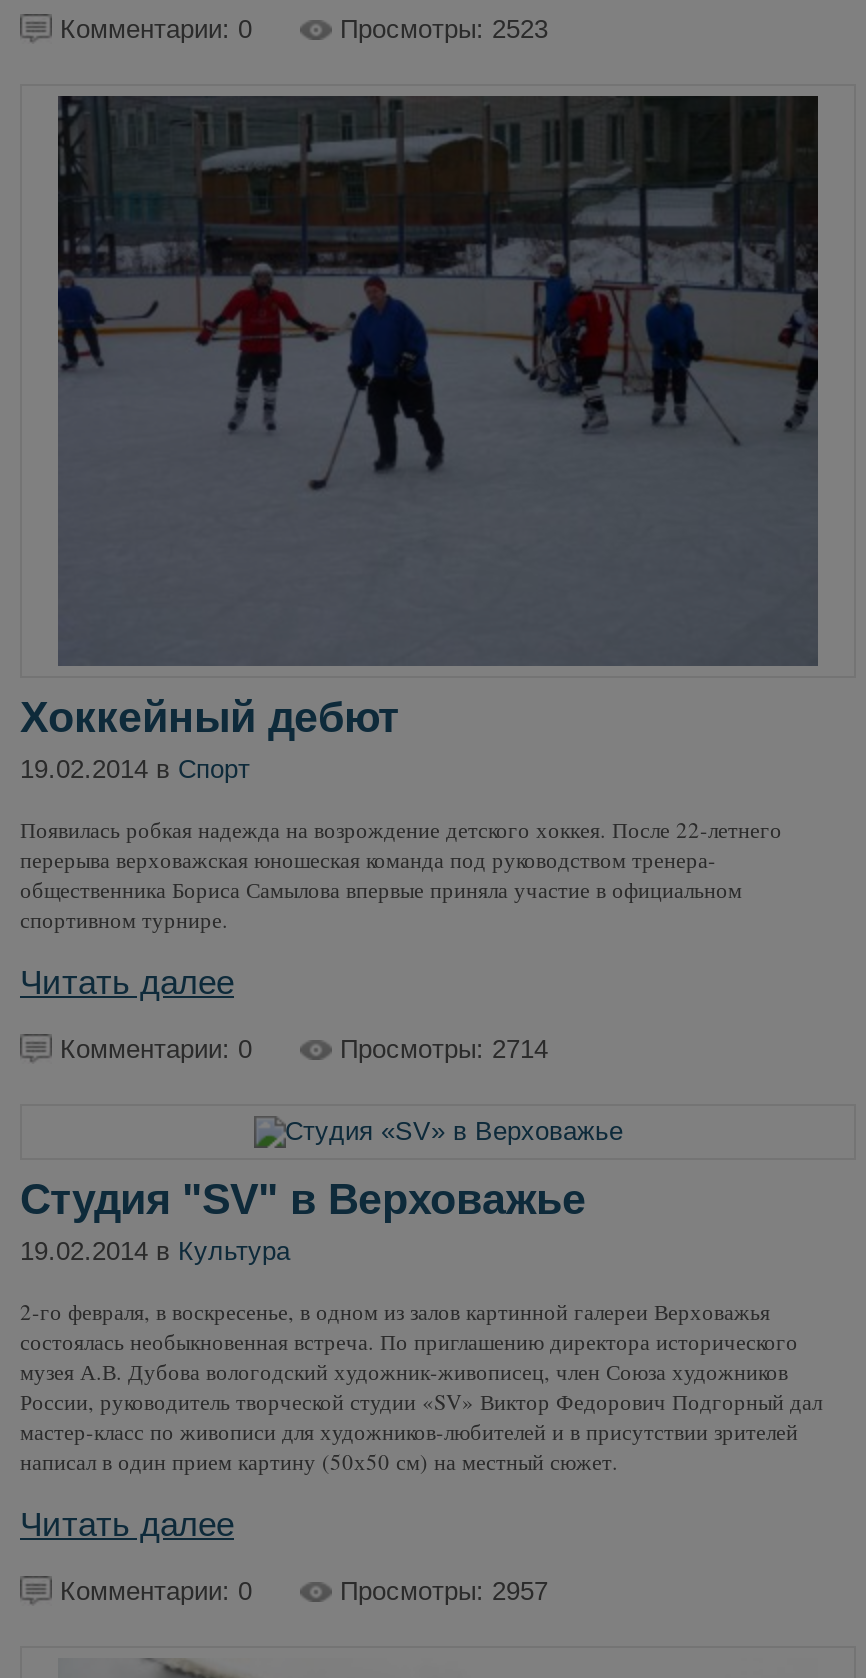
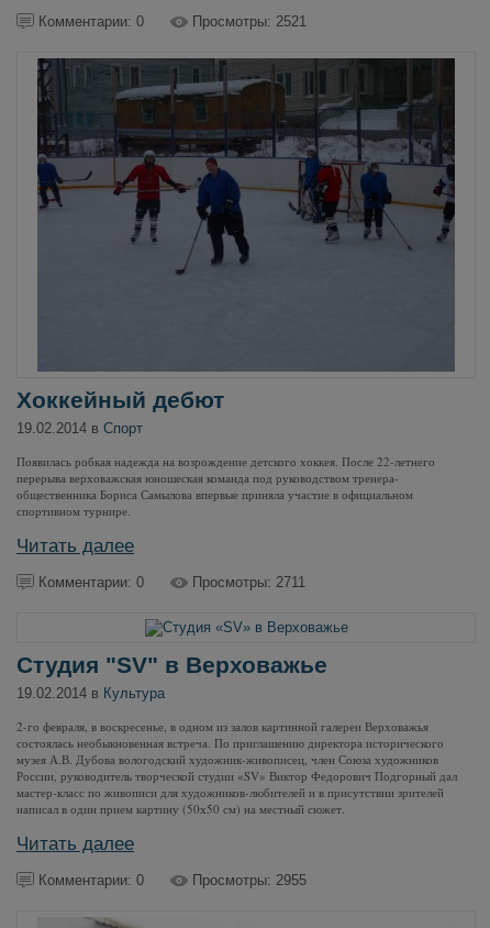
- Просмотры: 2523
+ Просмотры: 2521

- Просмотры: 2714
+ Просмотры: 2711

- Просмотры: 2957
+ Просмотры: 2955
